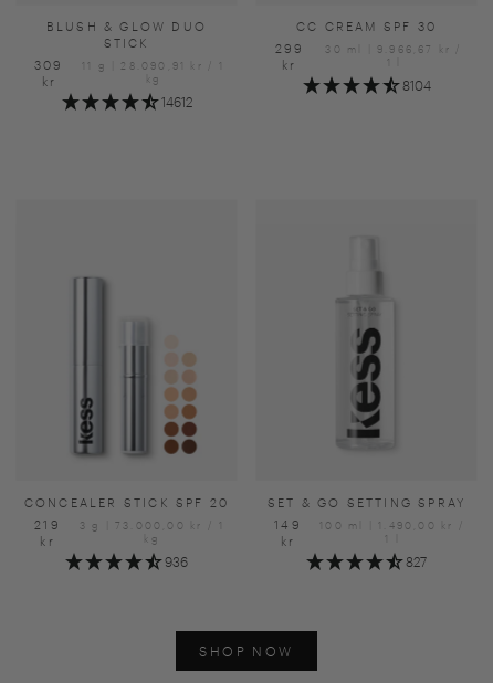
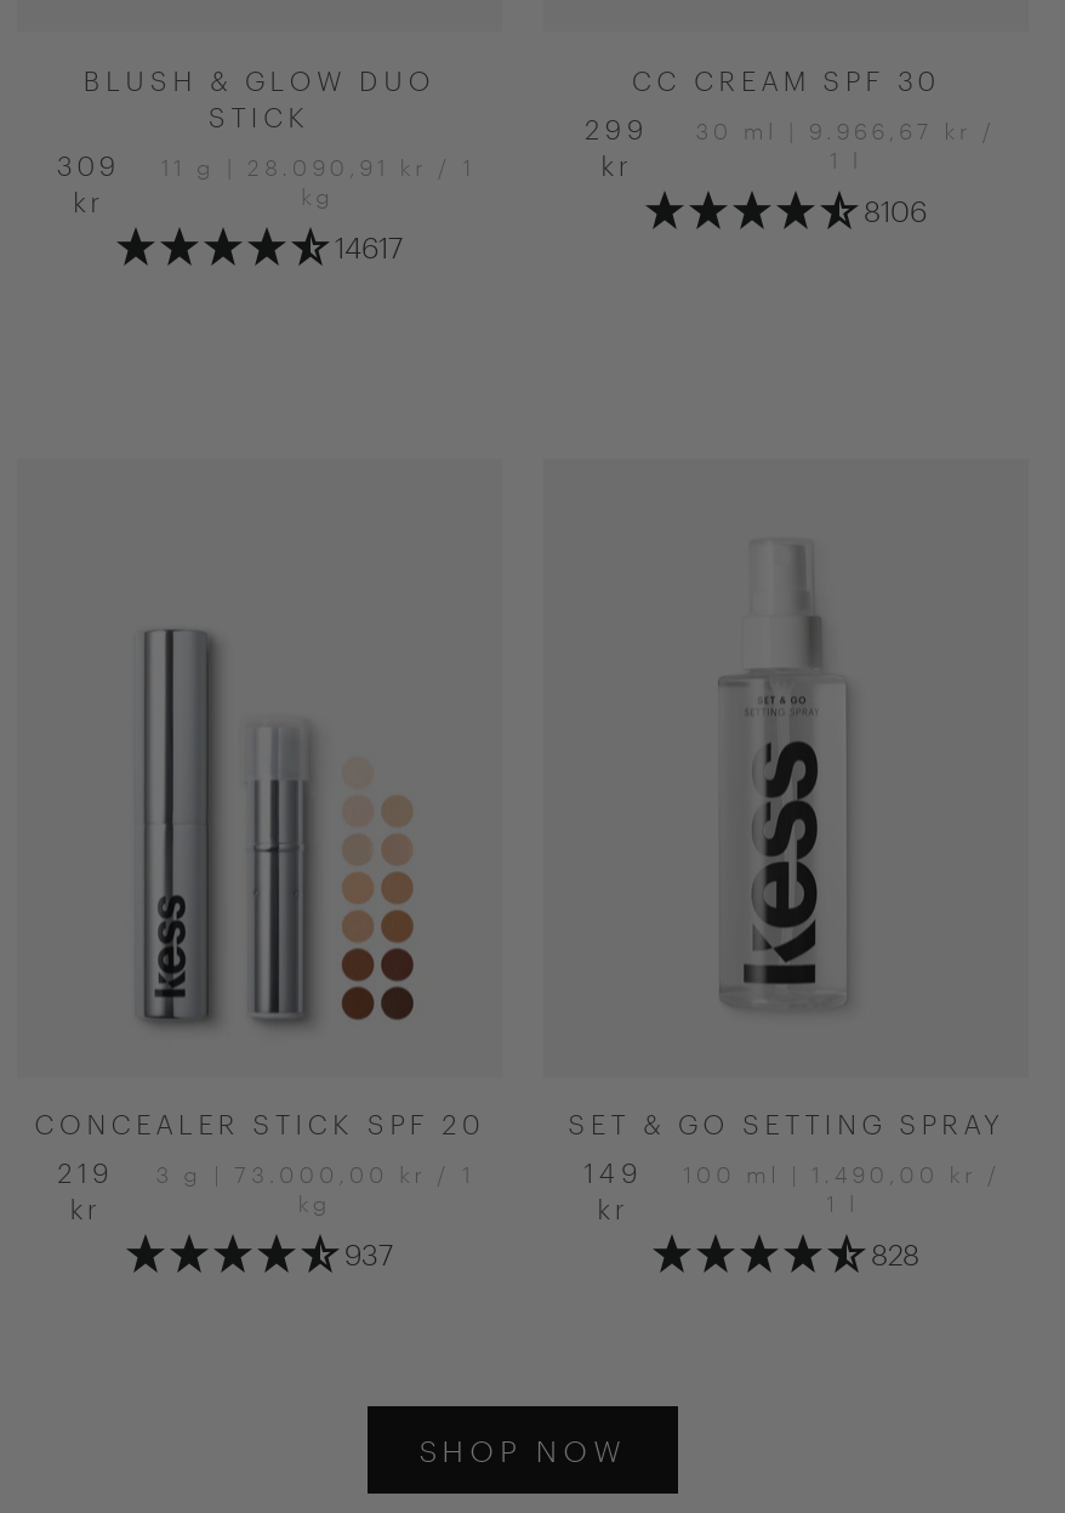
- 8104
+ 8106

- 14612
+ 14617

- 936
+ 937

- 827
+ 828
